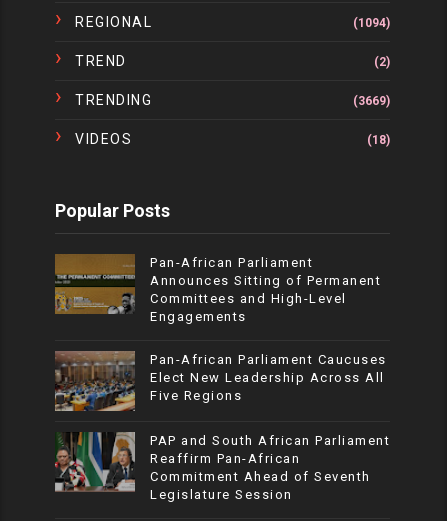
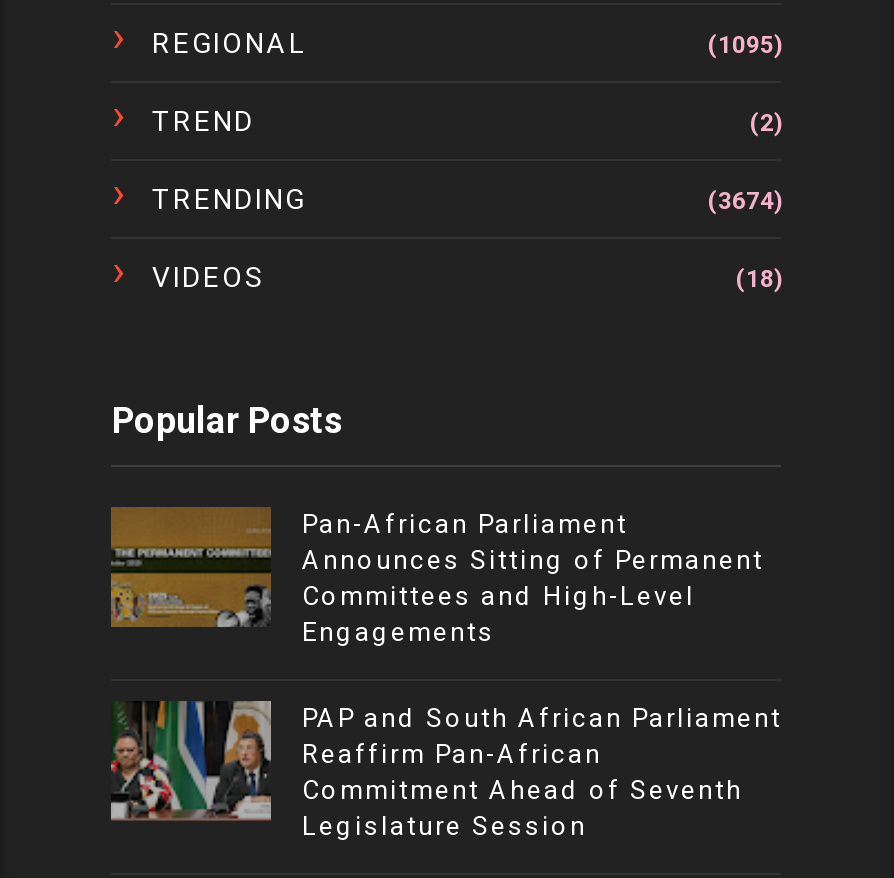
- (1094)
+ (1095)

- (3669)
+ (3674)

- [image]
- Pan-African Parliament Caucuses
- Elect New Leadership Across All
- Five Regions
